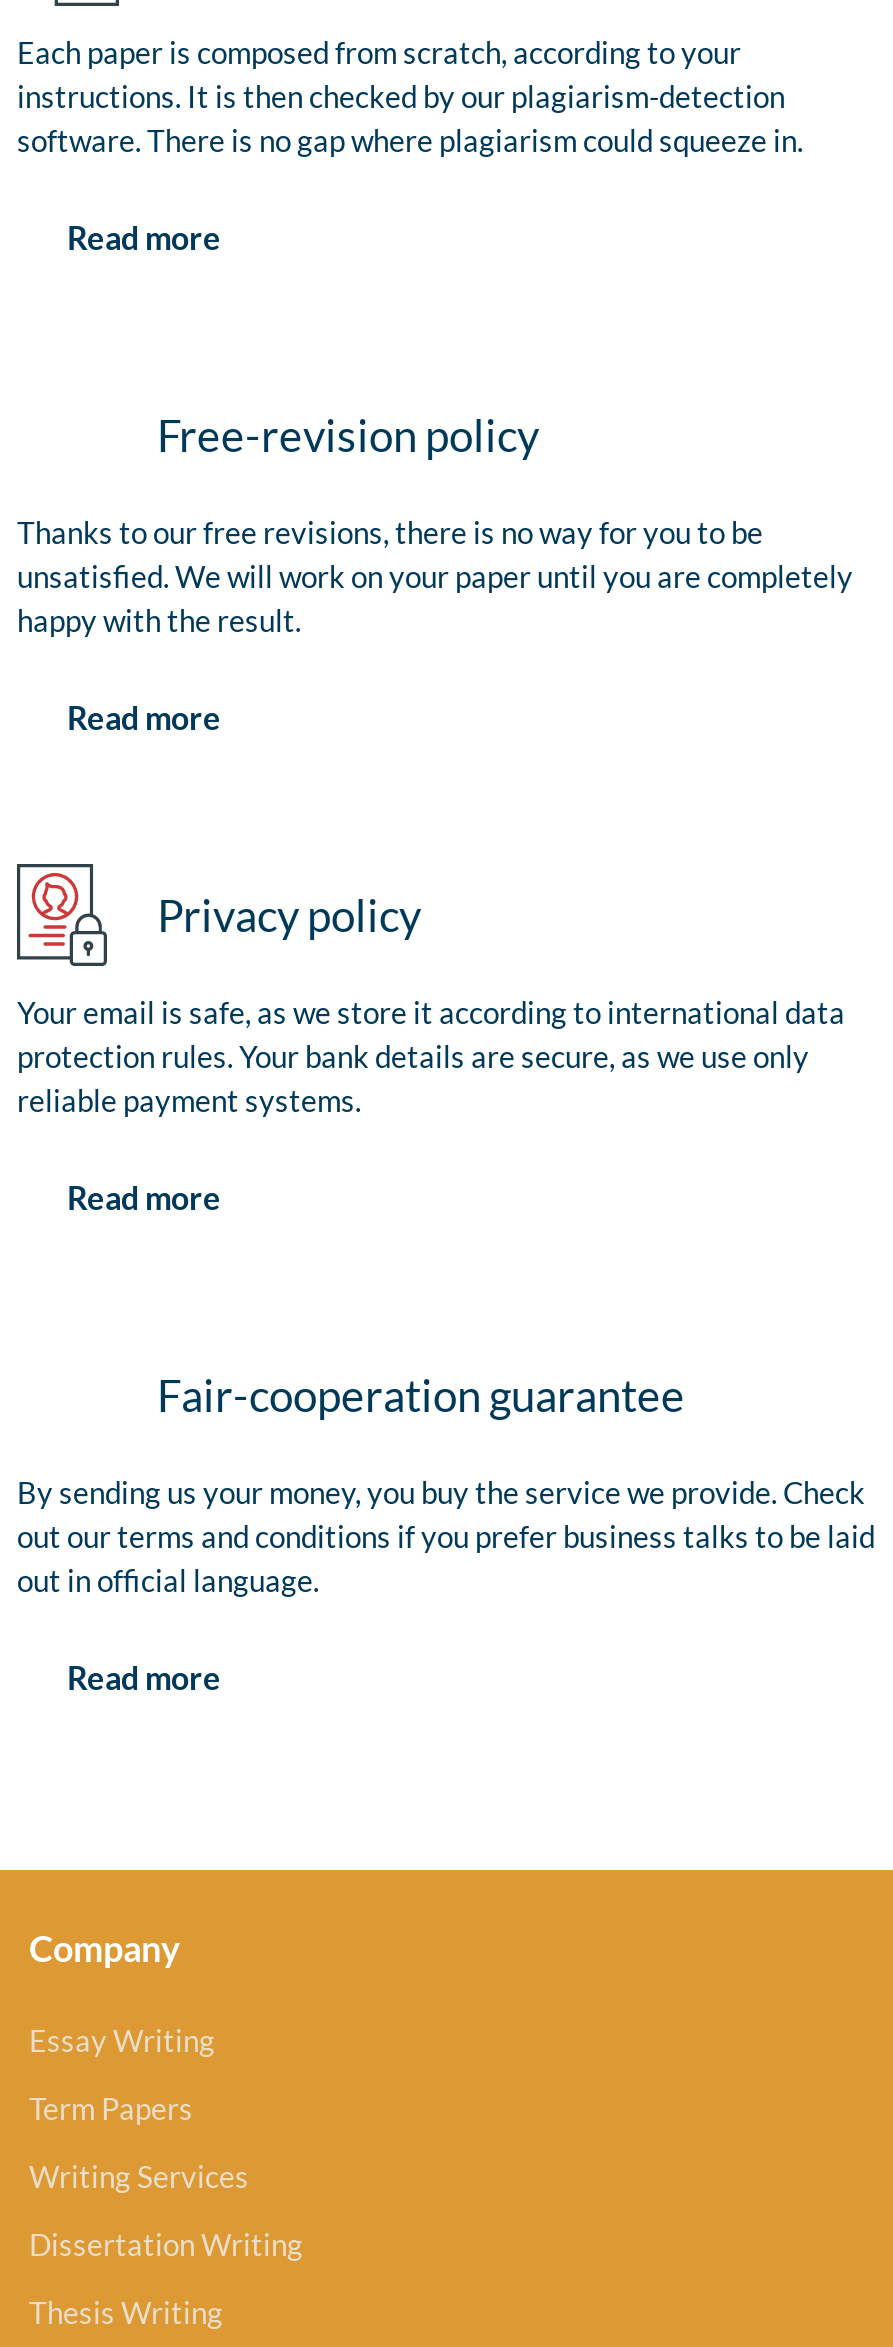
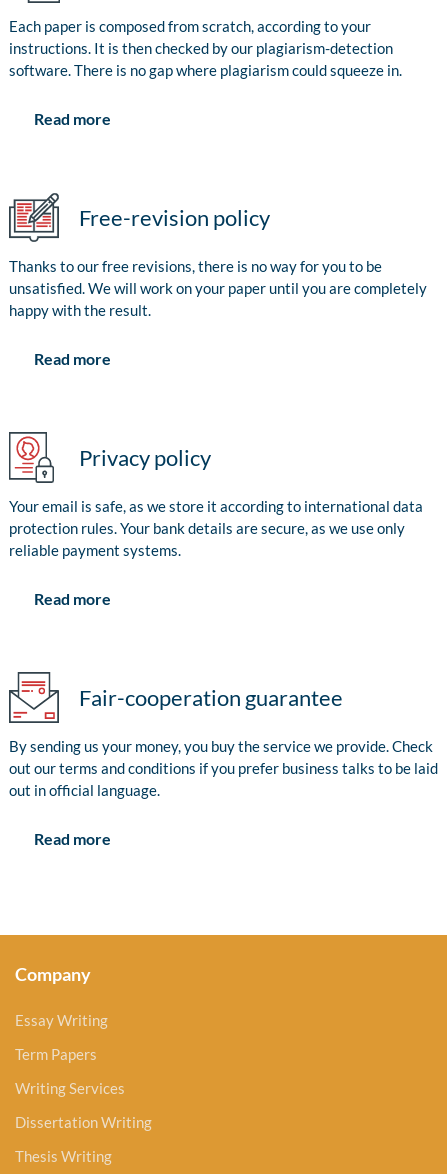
+ [image]

+ [image]
